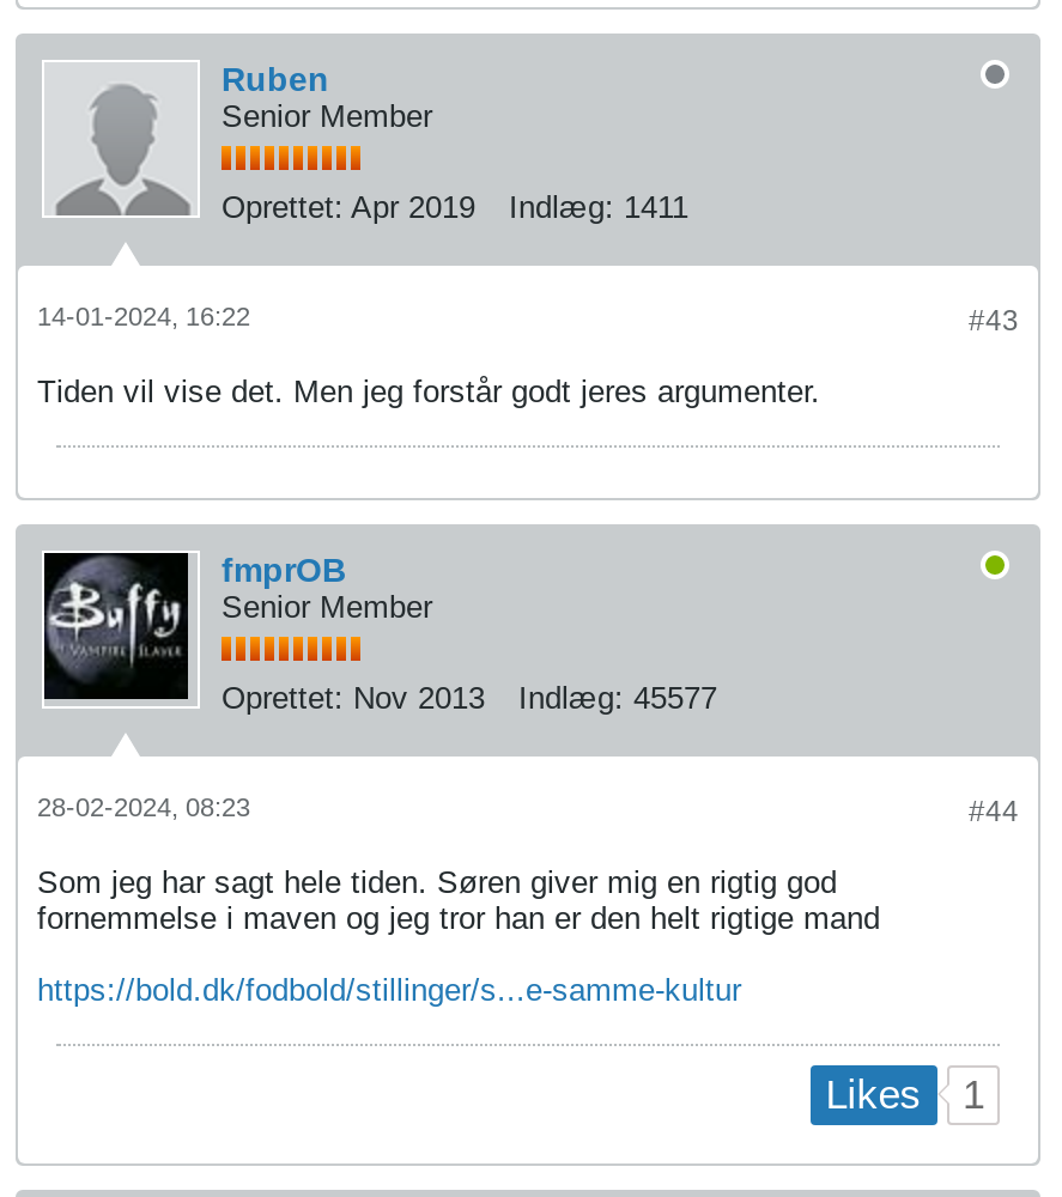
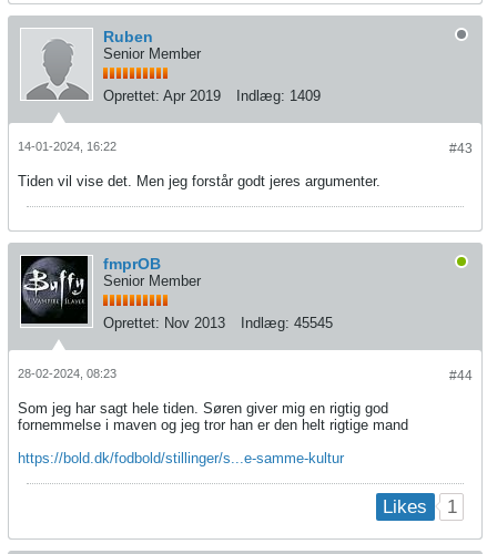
- Oprettet: Apr 2019 Indlæg: 1411
+ Oprettet: Apr 2019 Indlæg: 1409

- Oprettet: Nov 2013 Indlæg: 45577
+ Oprettet: Nov 2013 Indlæg: 45545
